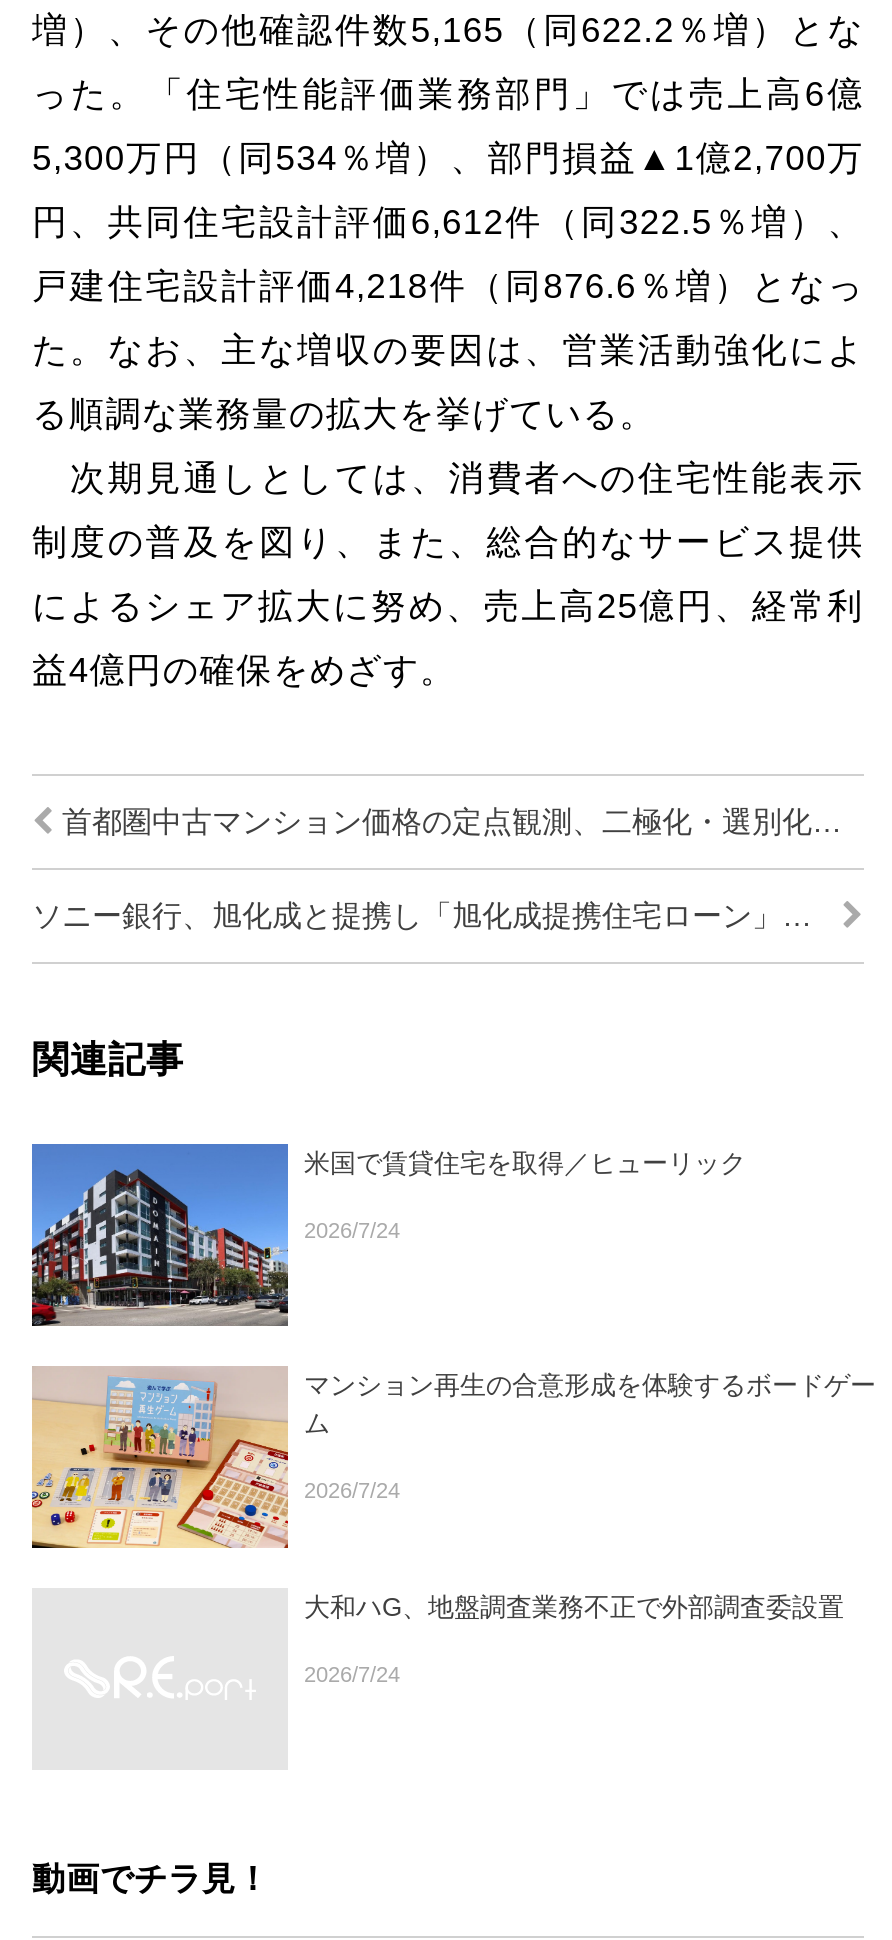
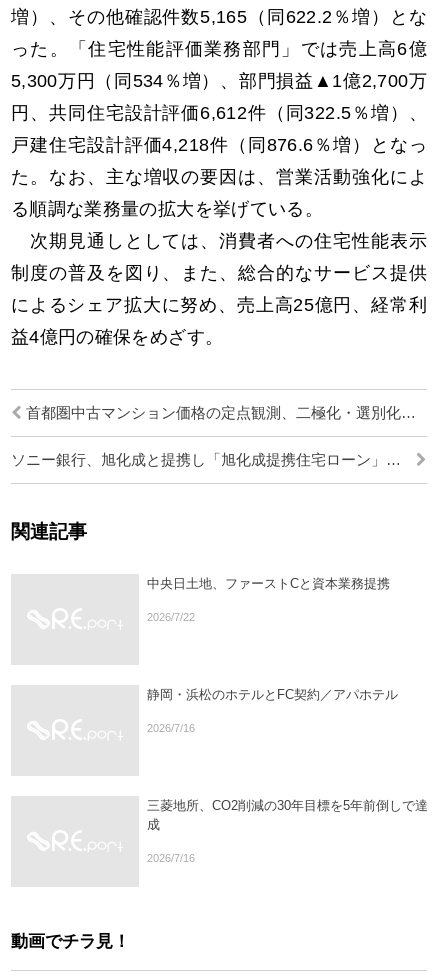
- [image]

- 米国で賃貸住宅を取得／ヒューリック
+ 中央日土地、ファーストCと資本業務提携

- 2026/7/24
+ 2026/7/22

- [image]

- マンション再生の合意形成を体験するボードゲー
- ム
+ 静岡・浜松のホテルとFC契約／アパホテル

- 2026/7/24
+ 2026/7/16

- 大和ハG、地盤調査業務不正で外部調査委設置
+ 三菱地所、CO2削減の30年目標を5年前倒しで達
+ 成

- 2026/7/24
+ 2026/7/16
